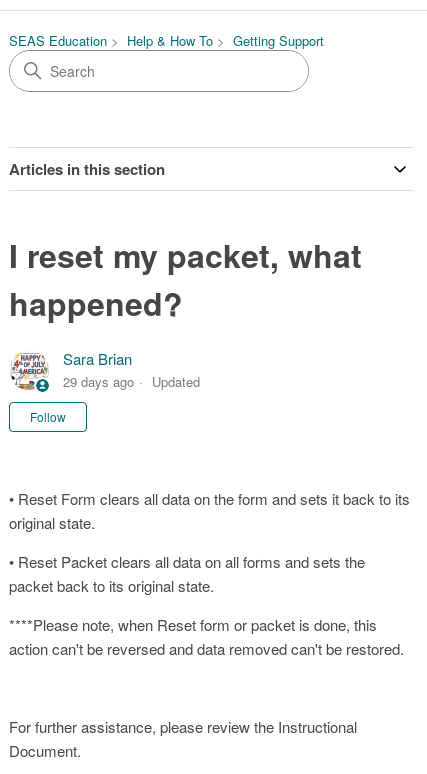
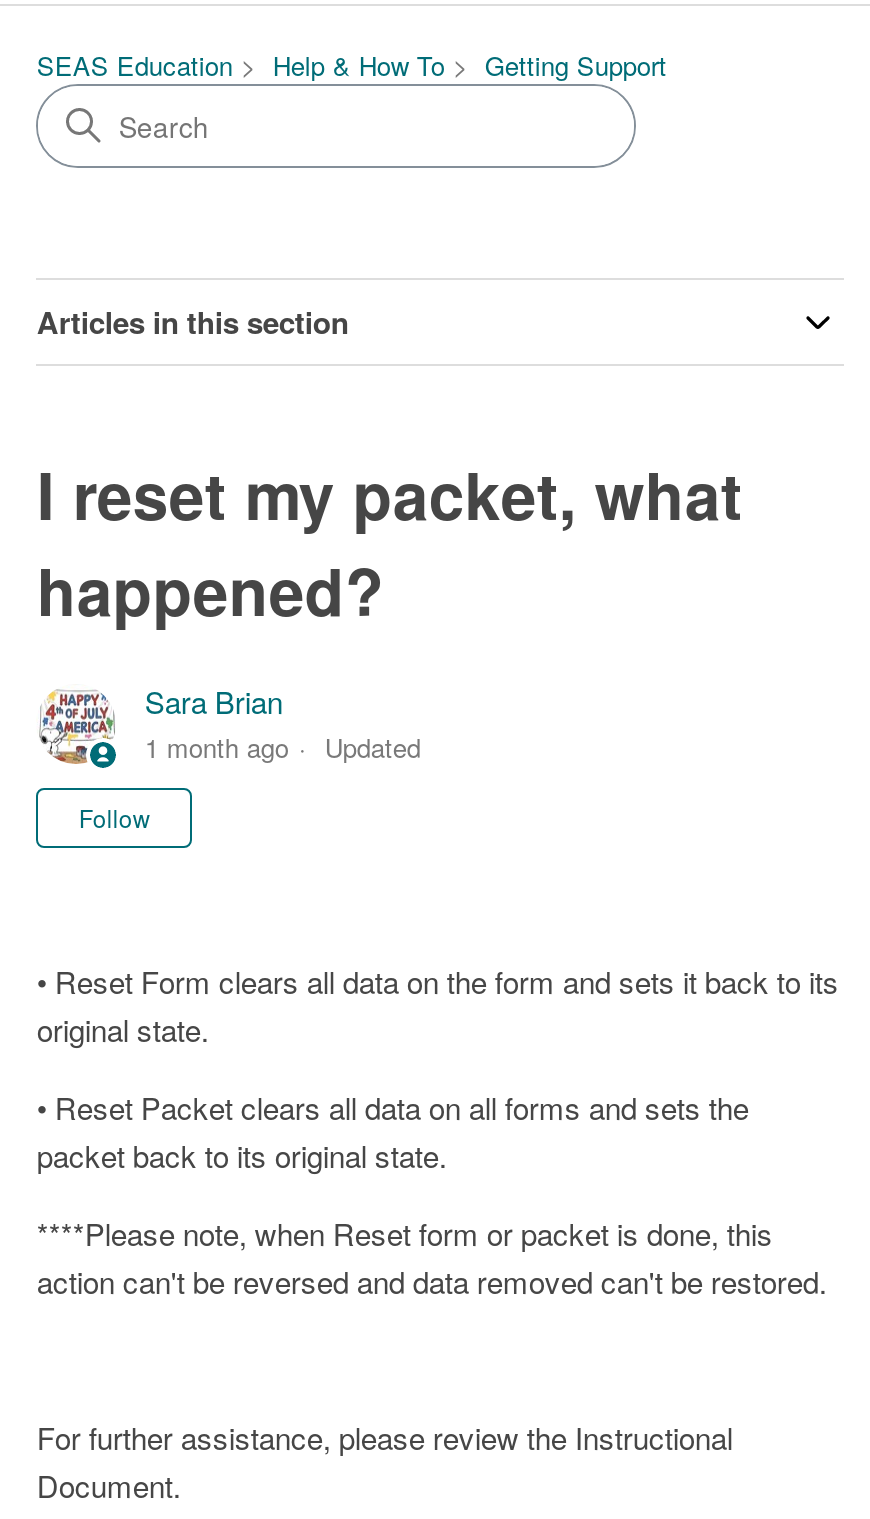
- 29 days ago Updated
+ 1 month ago Updated
